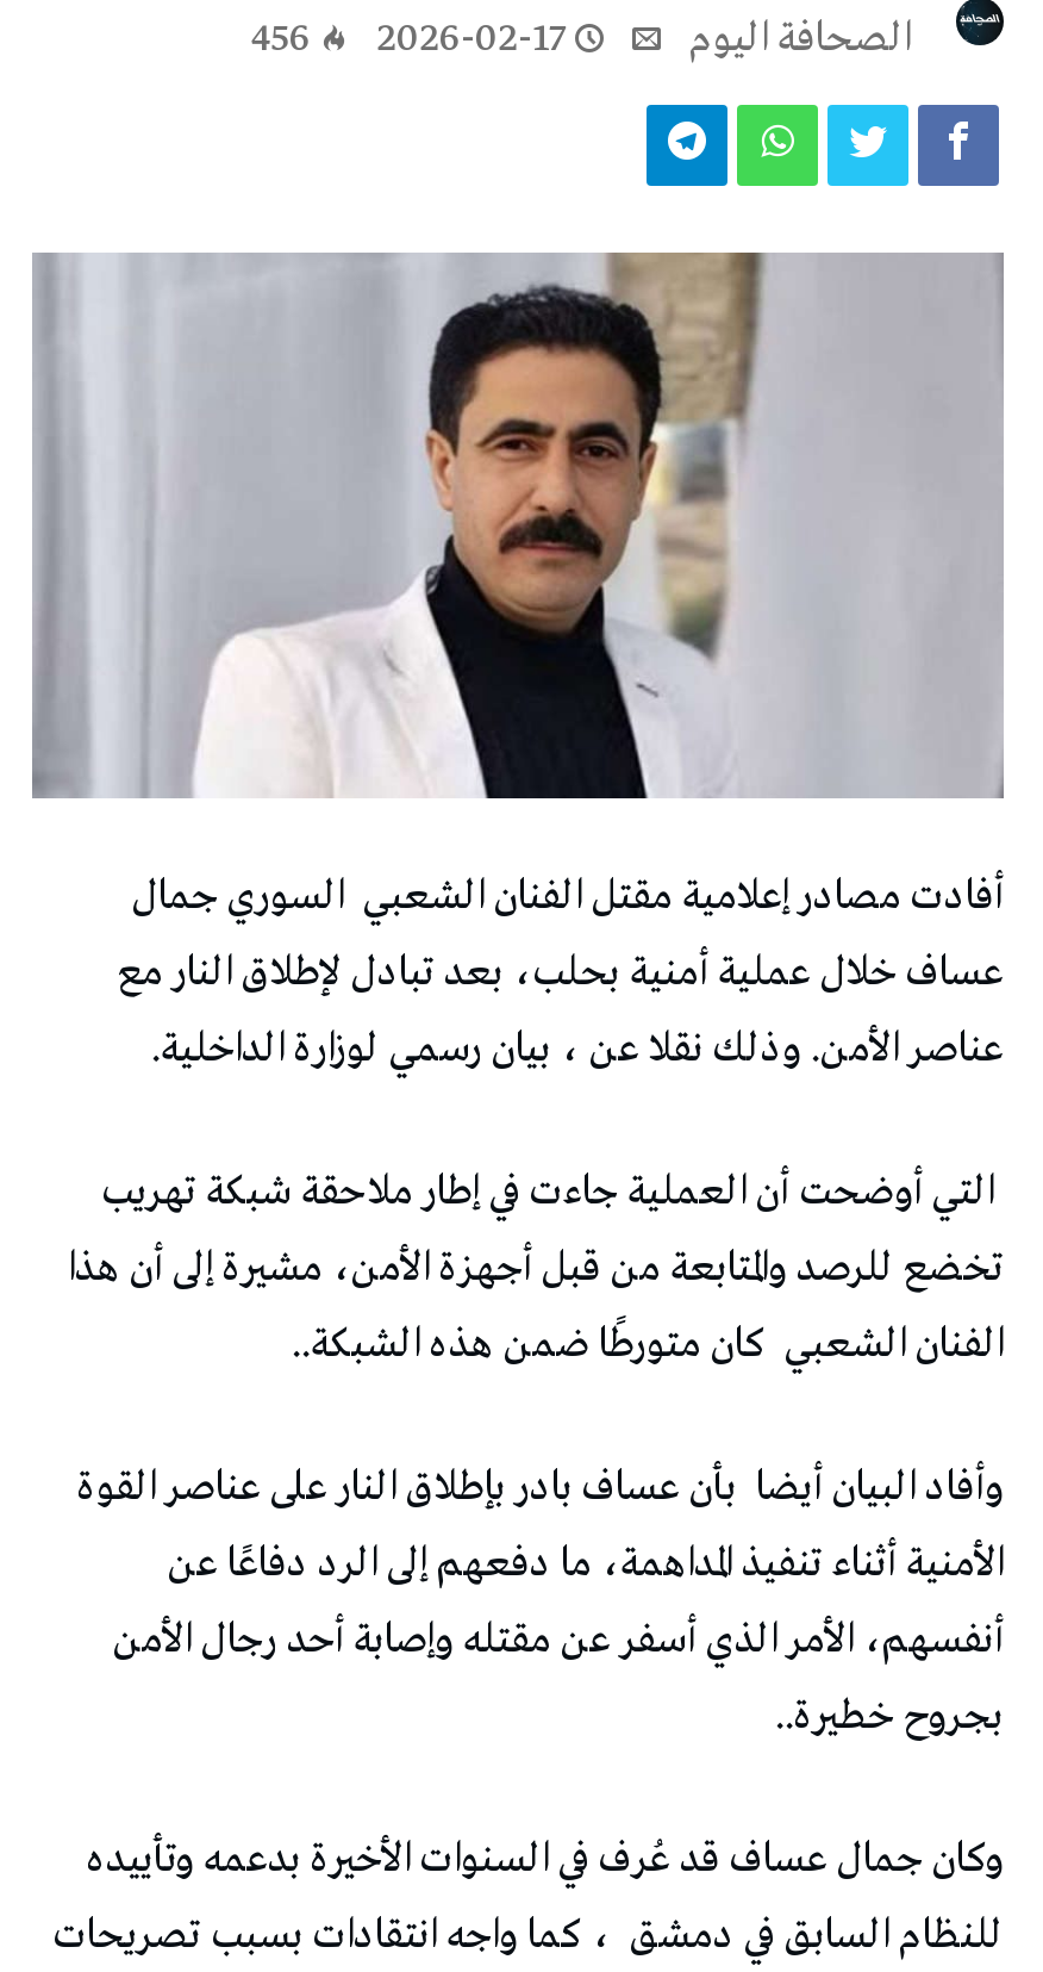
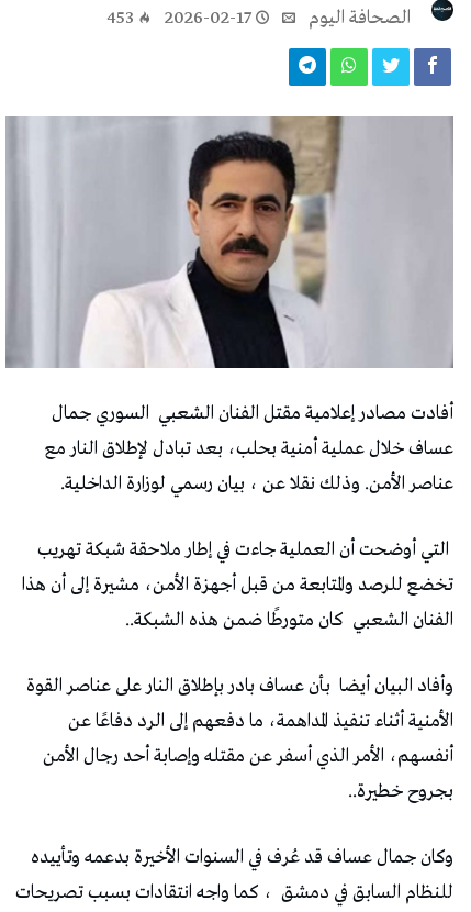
- 456 2026-02-17
+ 453 2026-02-17
